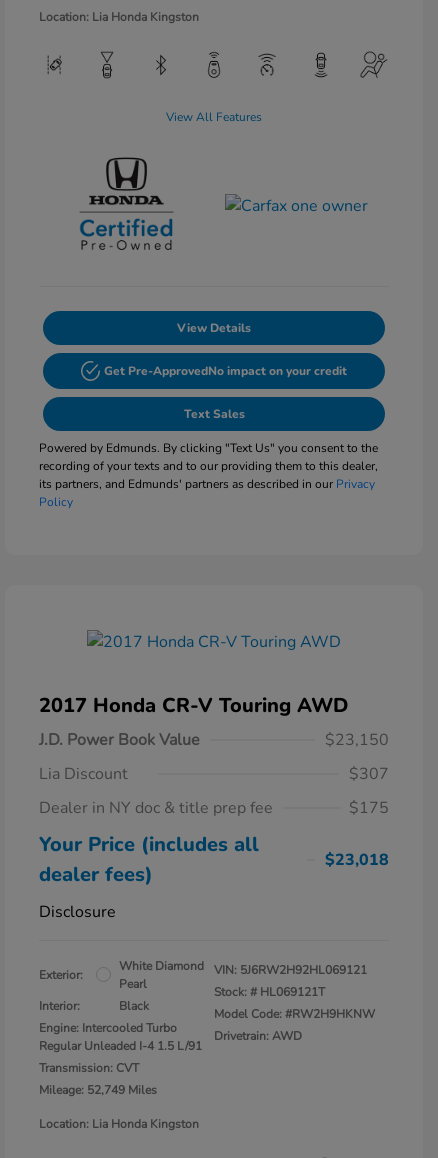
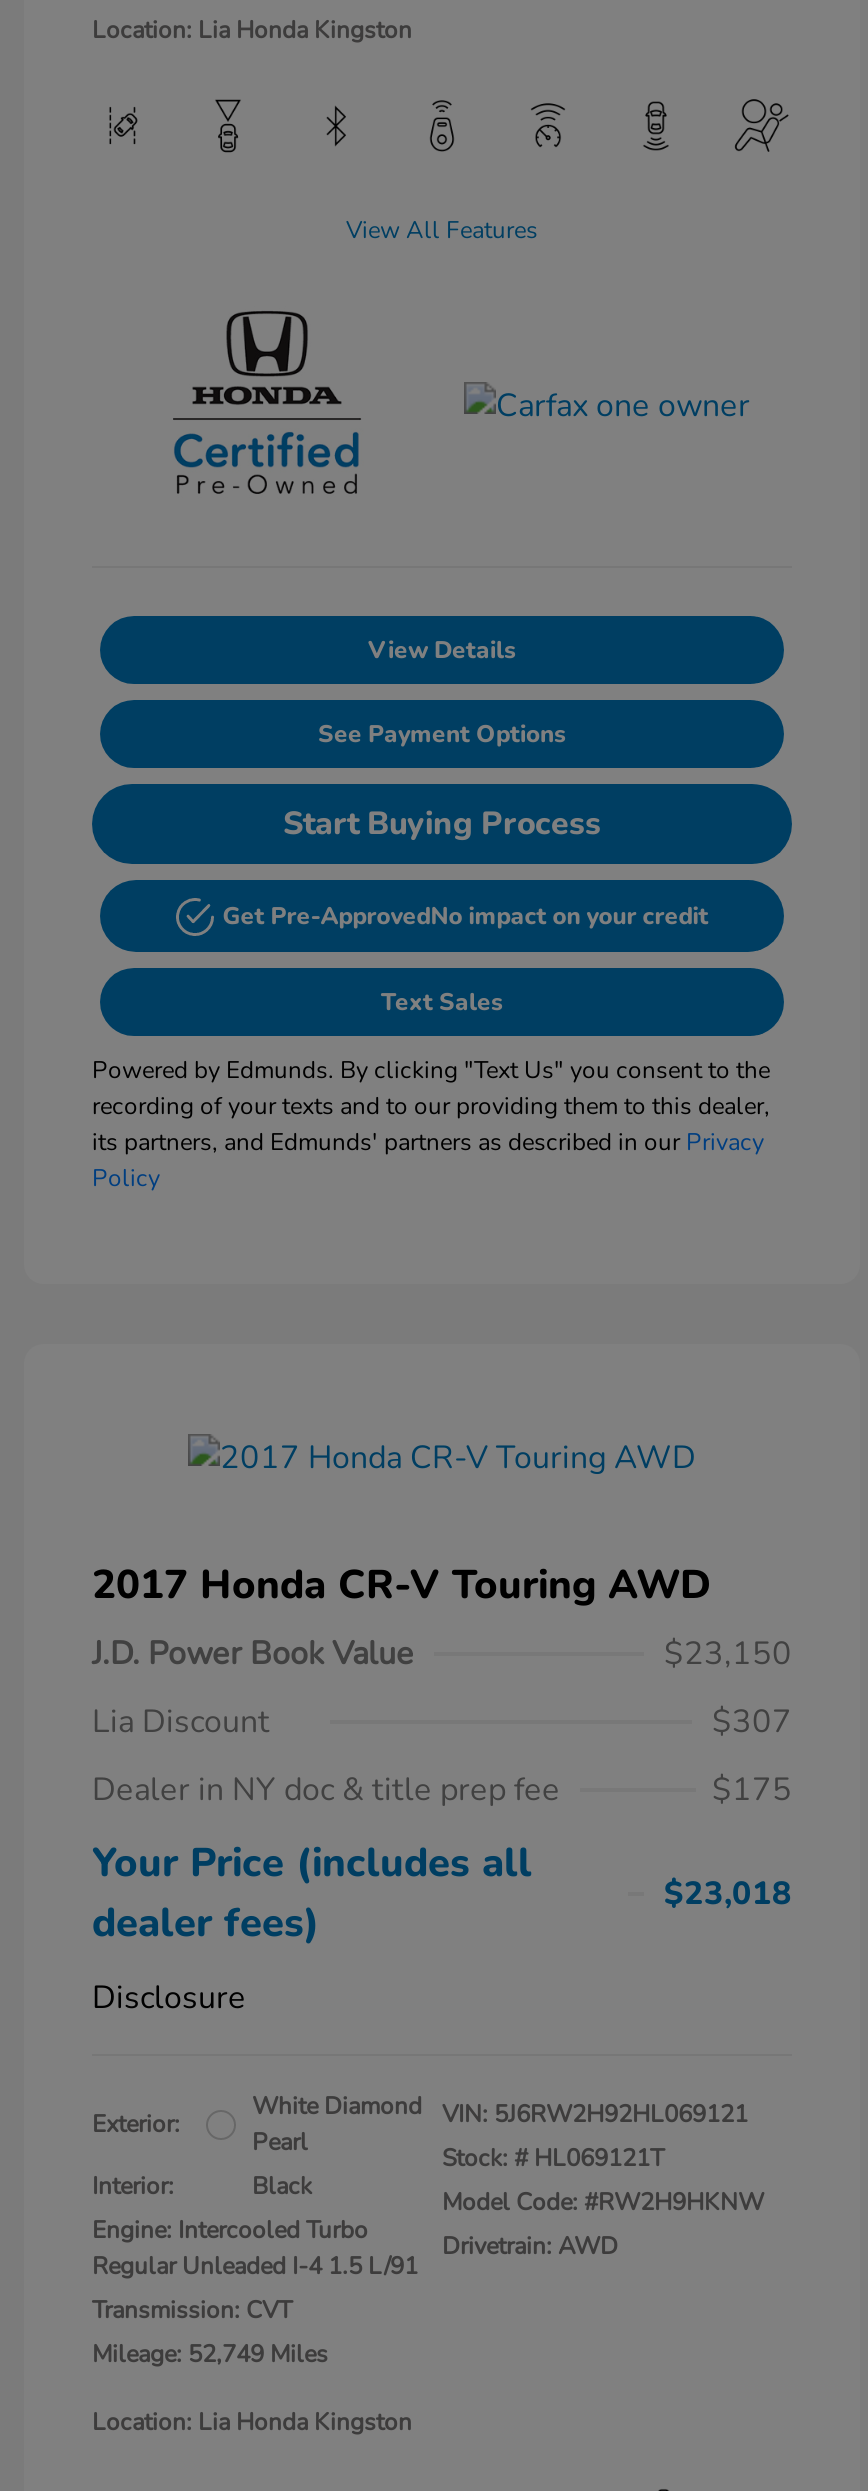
+ See Payment Options
+ Start Buying Process
